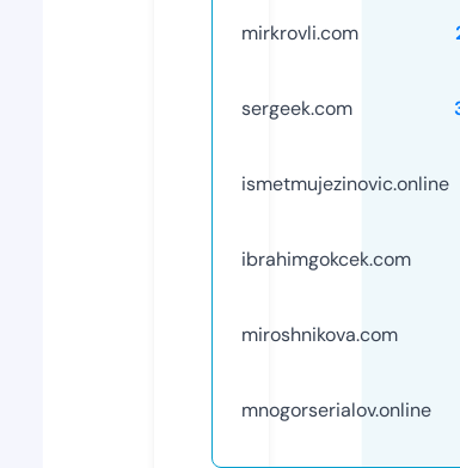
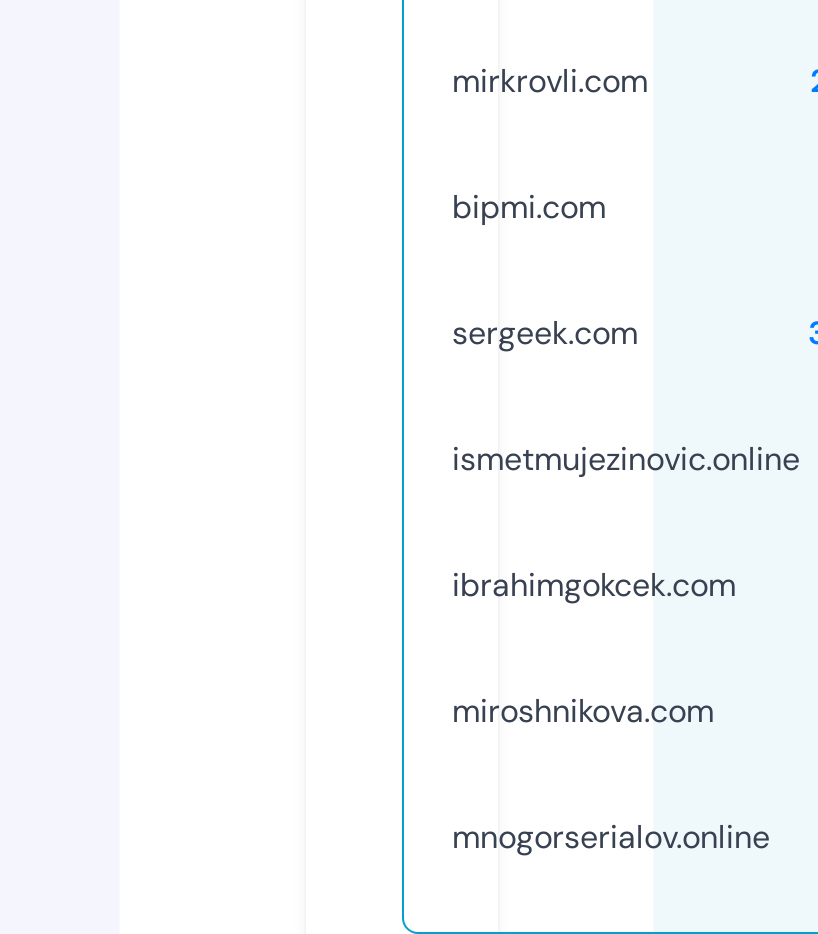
+ bipmi.com
